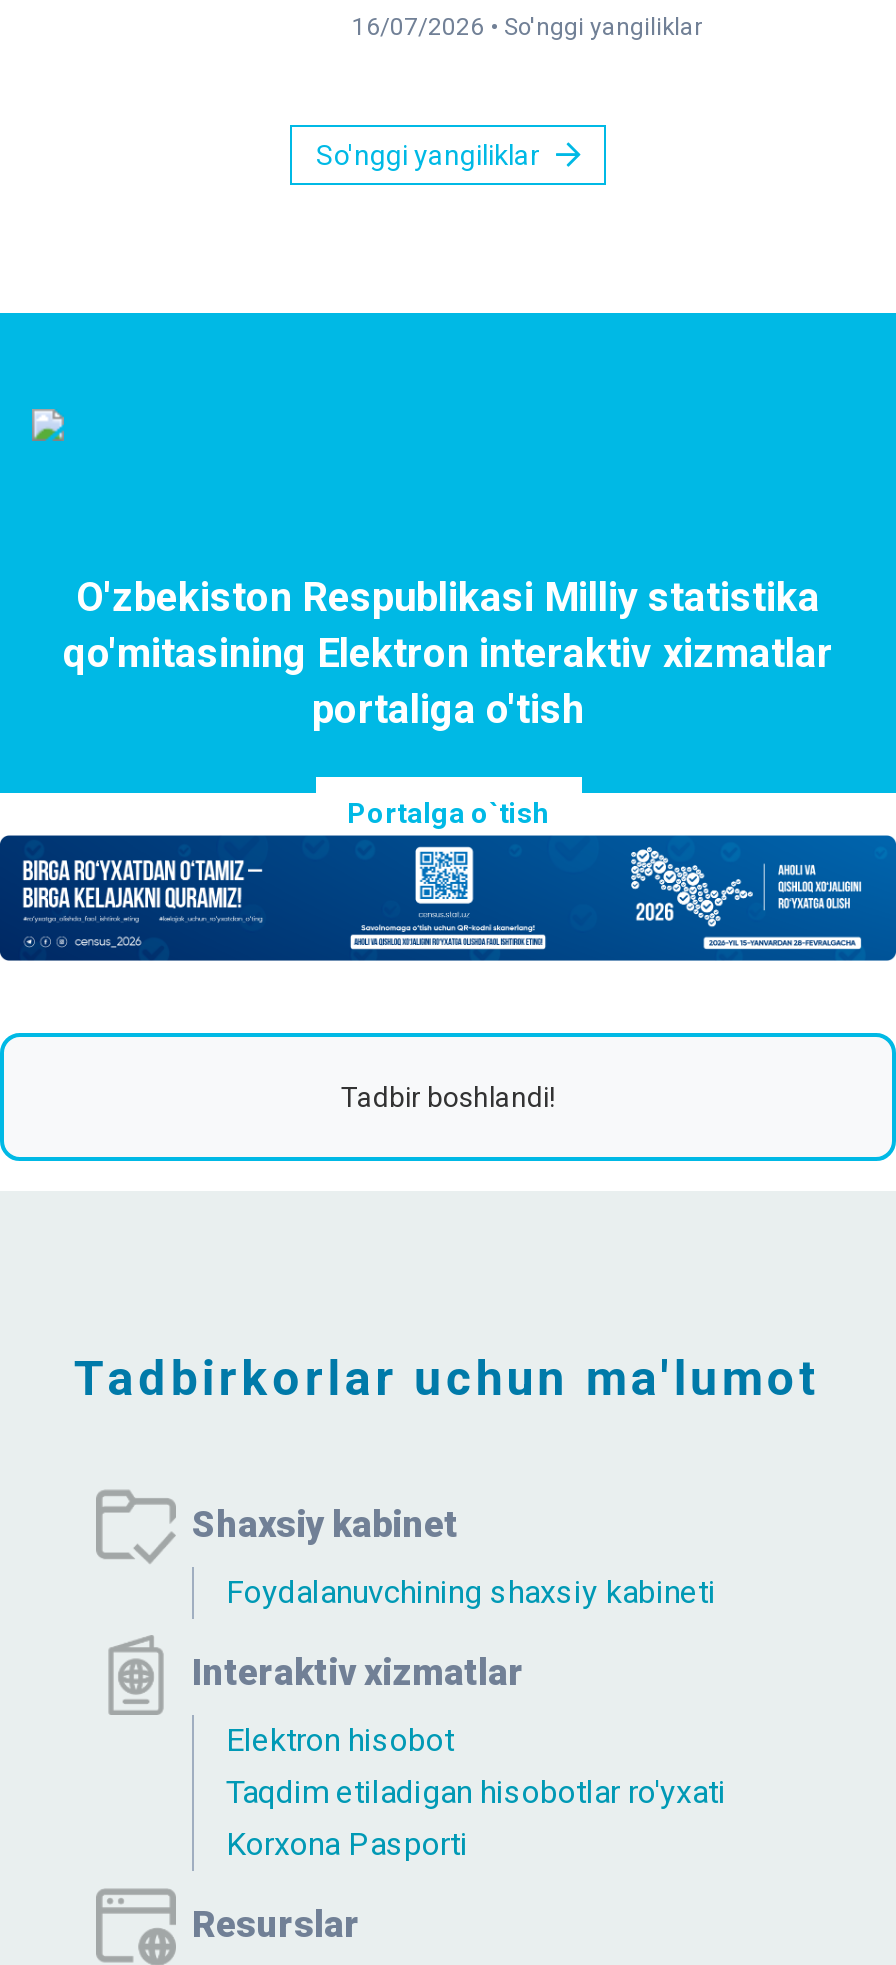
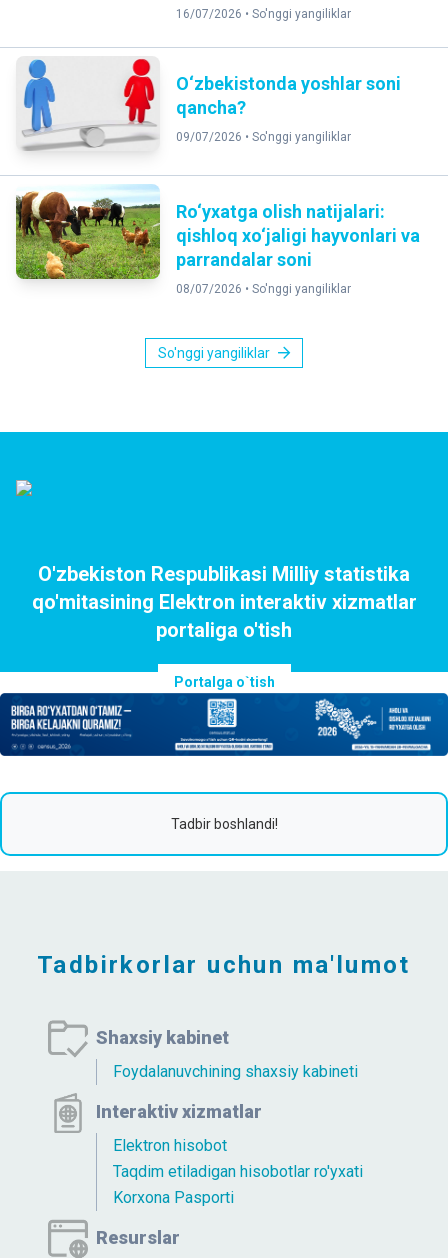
+ [image]
+ Ro‘yxatga olish natijalari:
+ qishloq xo‘jaligi hayvonlari va
+ parrandalar soni
+ 08/07/2026 • So'nggi yangiliklar

+ [image]
+ O‘zbekistonda yoshlar soni
+ qancha?
+ 09/07/2026 • So'nggi yangiliklar
